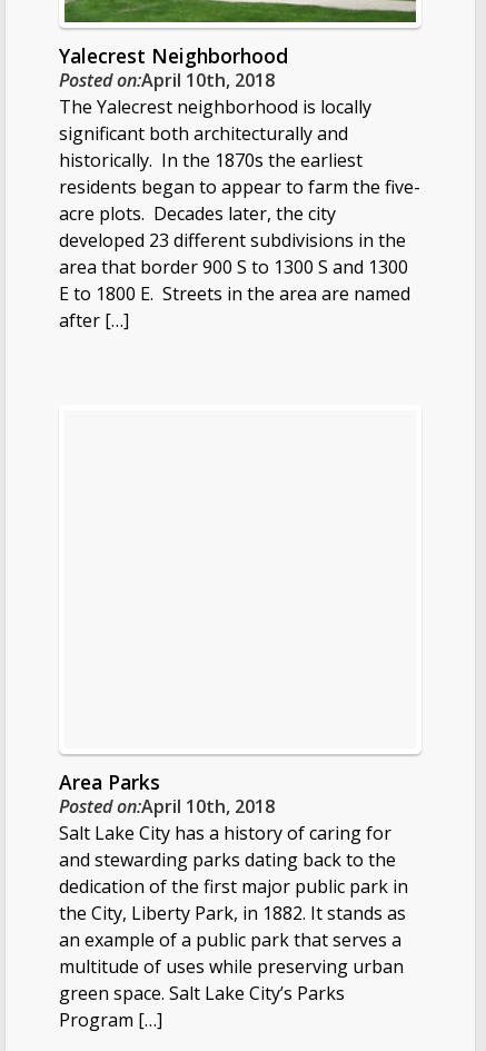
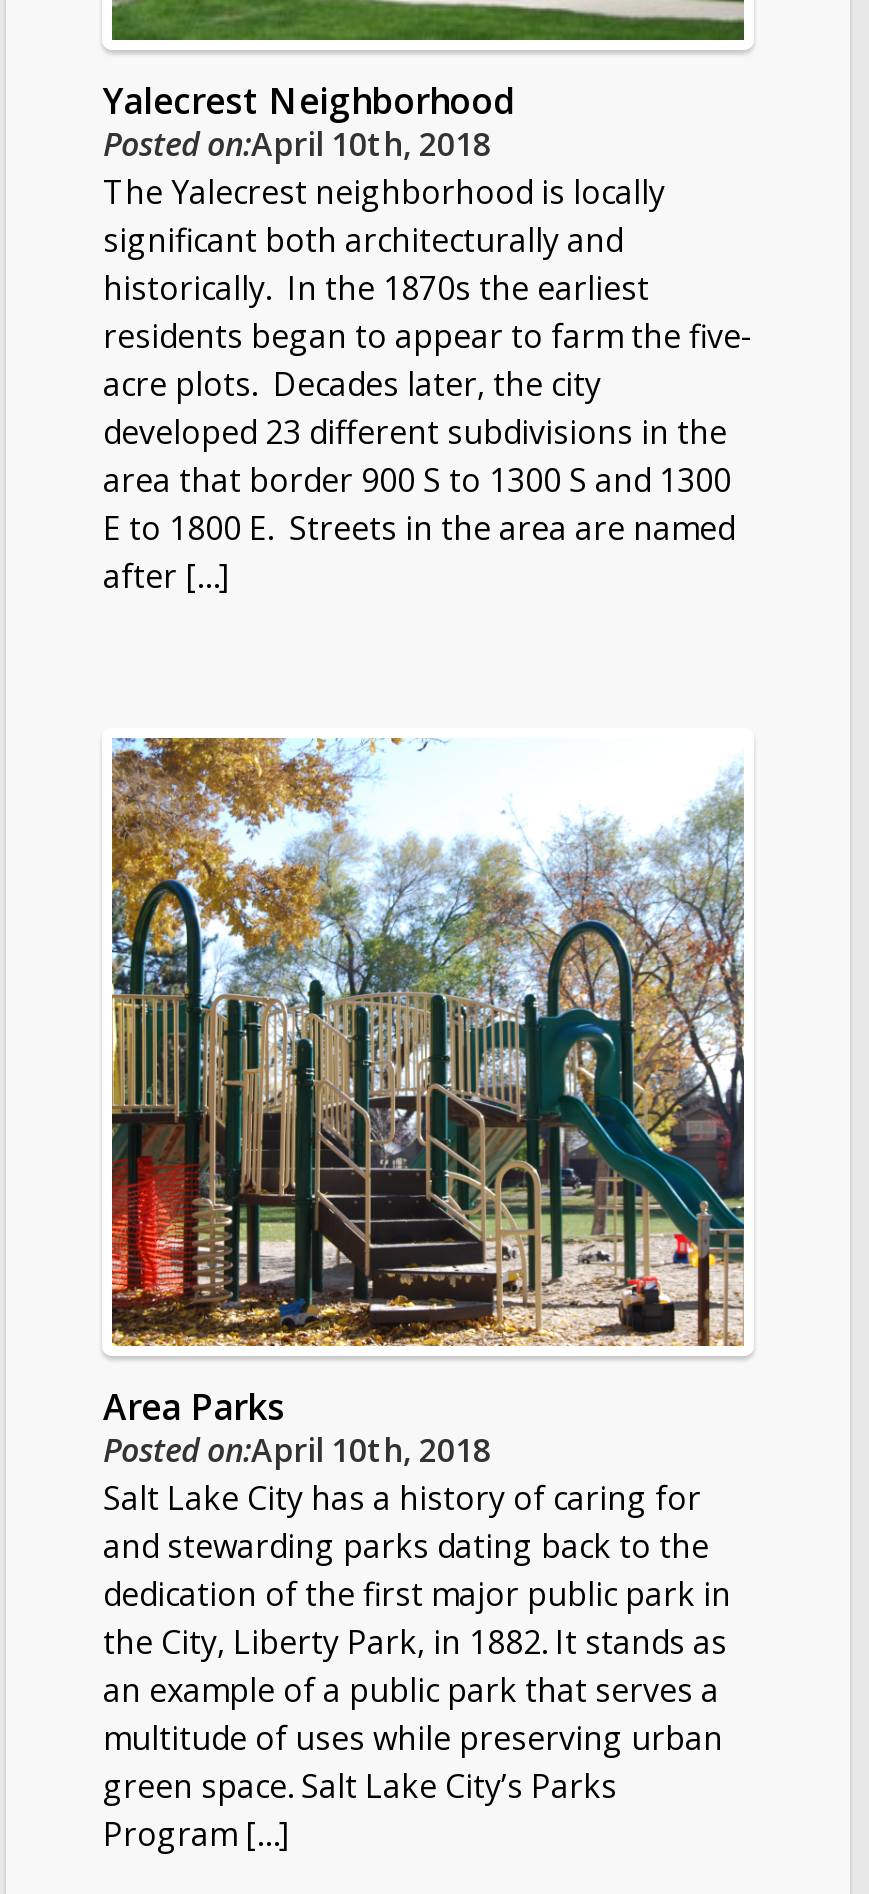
+ [image]
